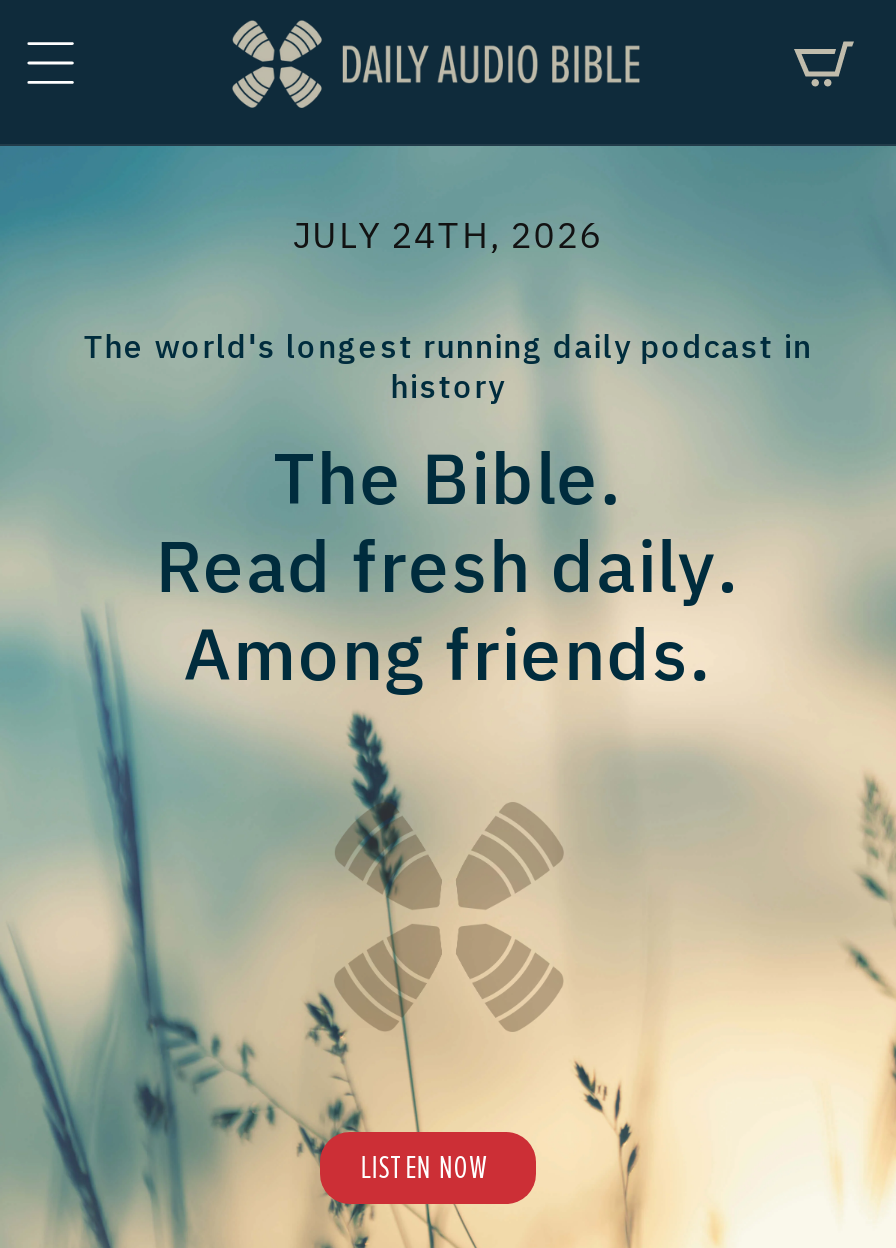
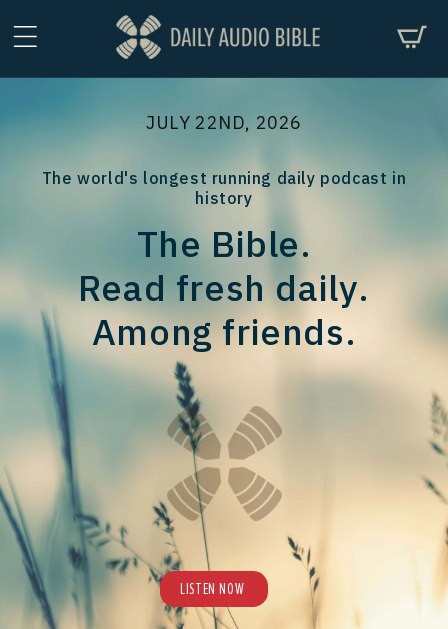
- JULY 24TH, 2026
+ JULY 22ND, 2026
